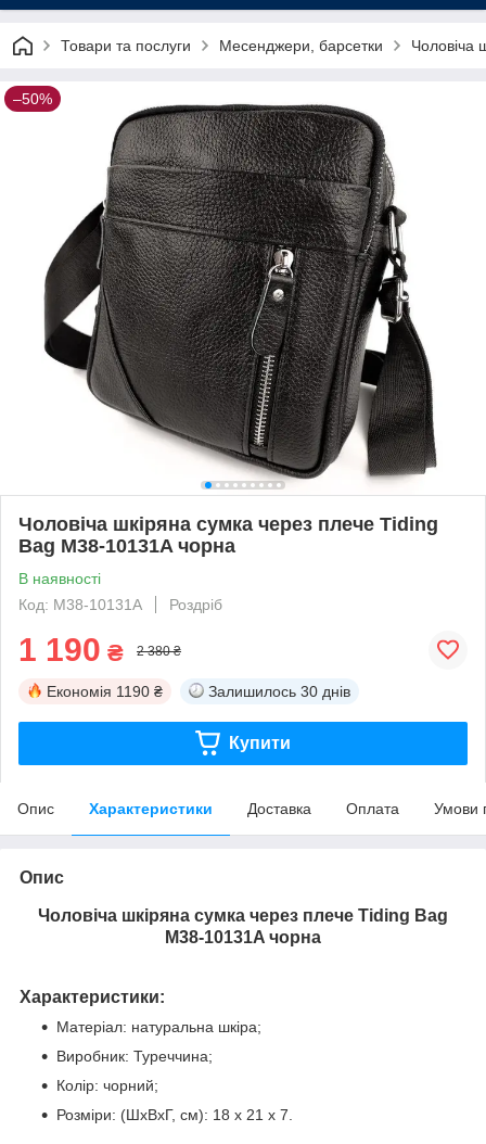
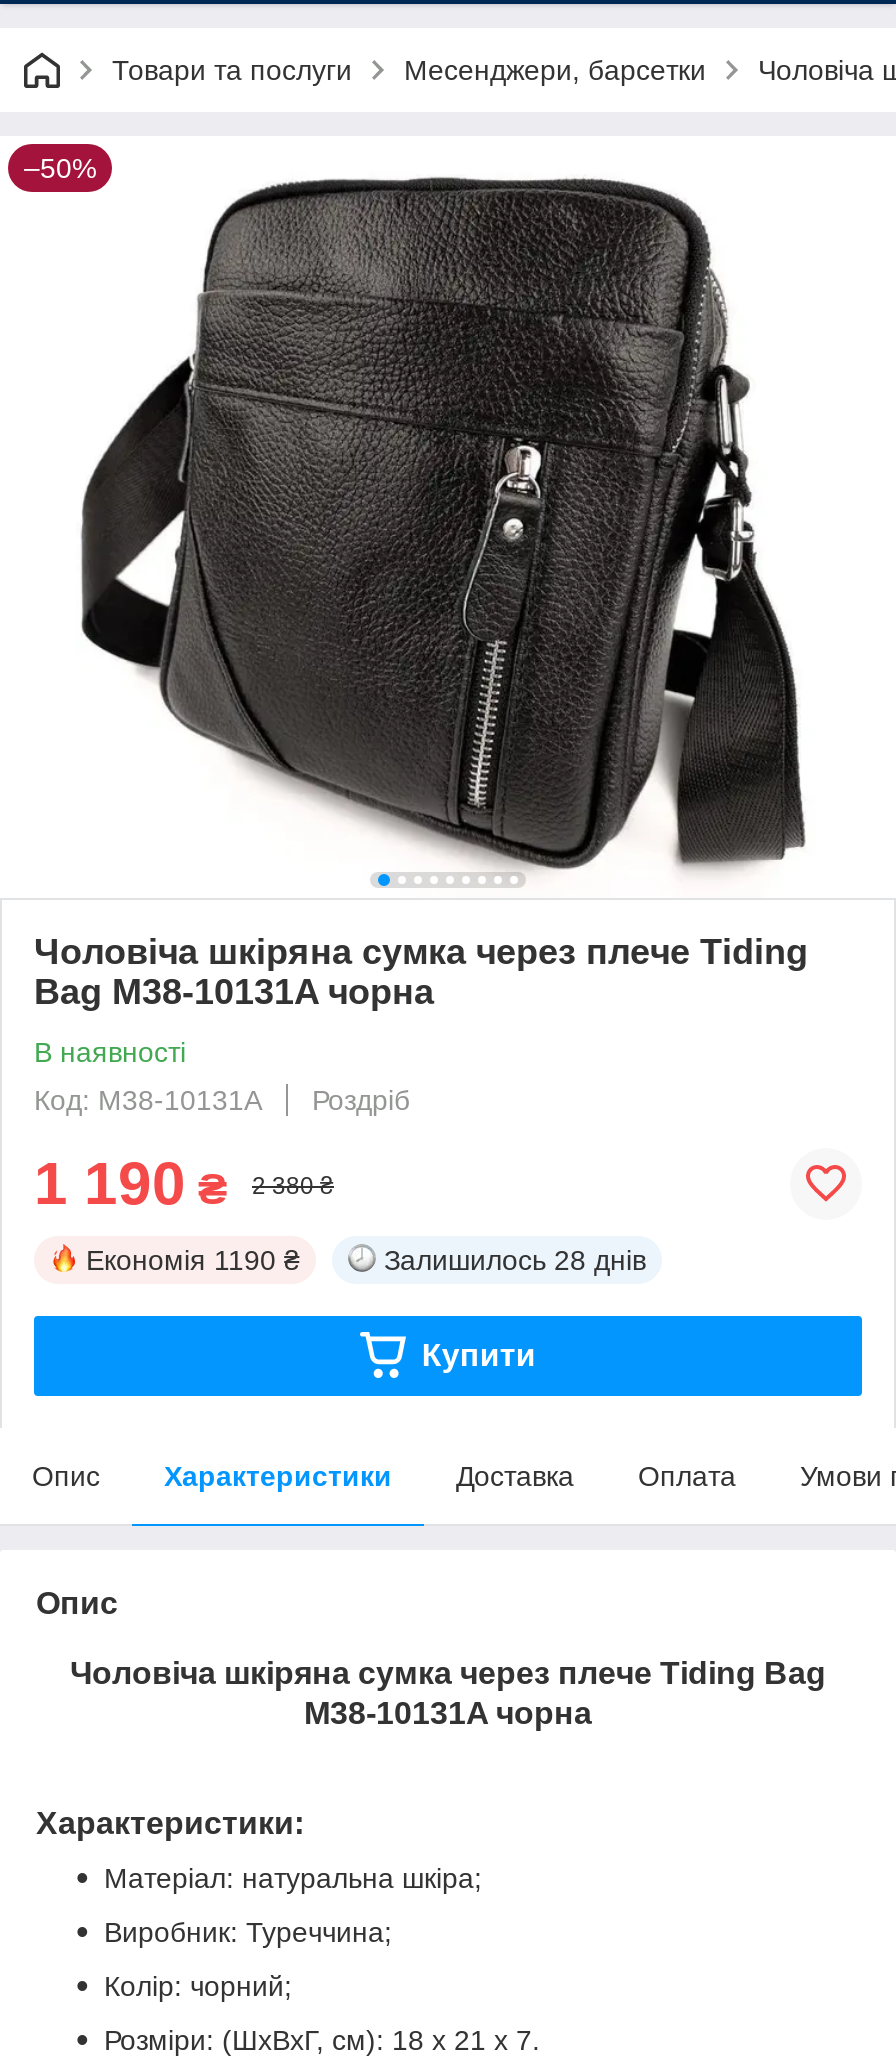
- Залишилось 30 днів
+ Залишилось 28 днів
